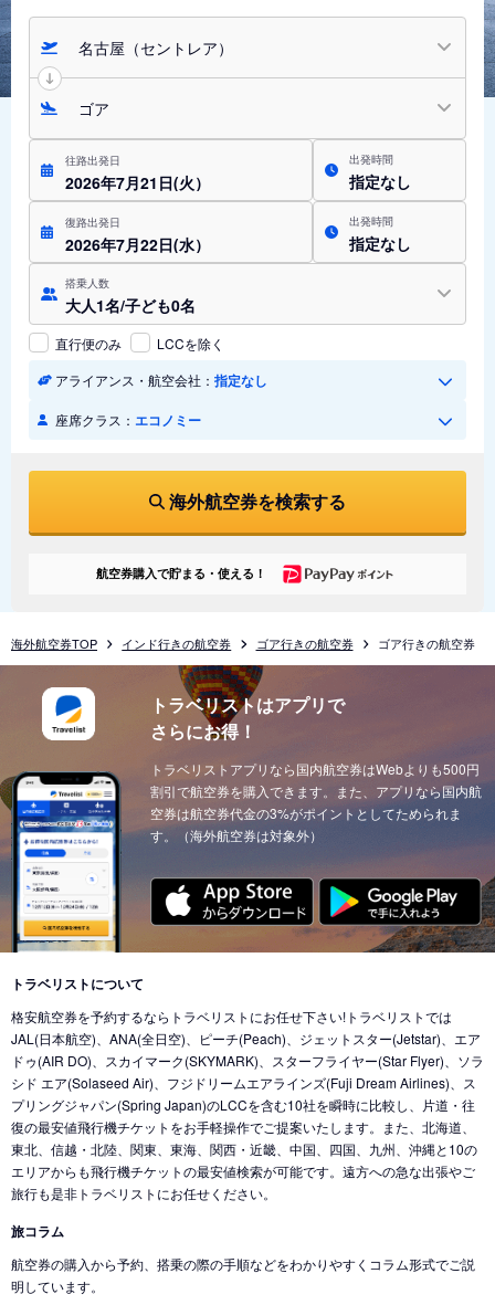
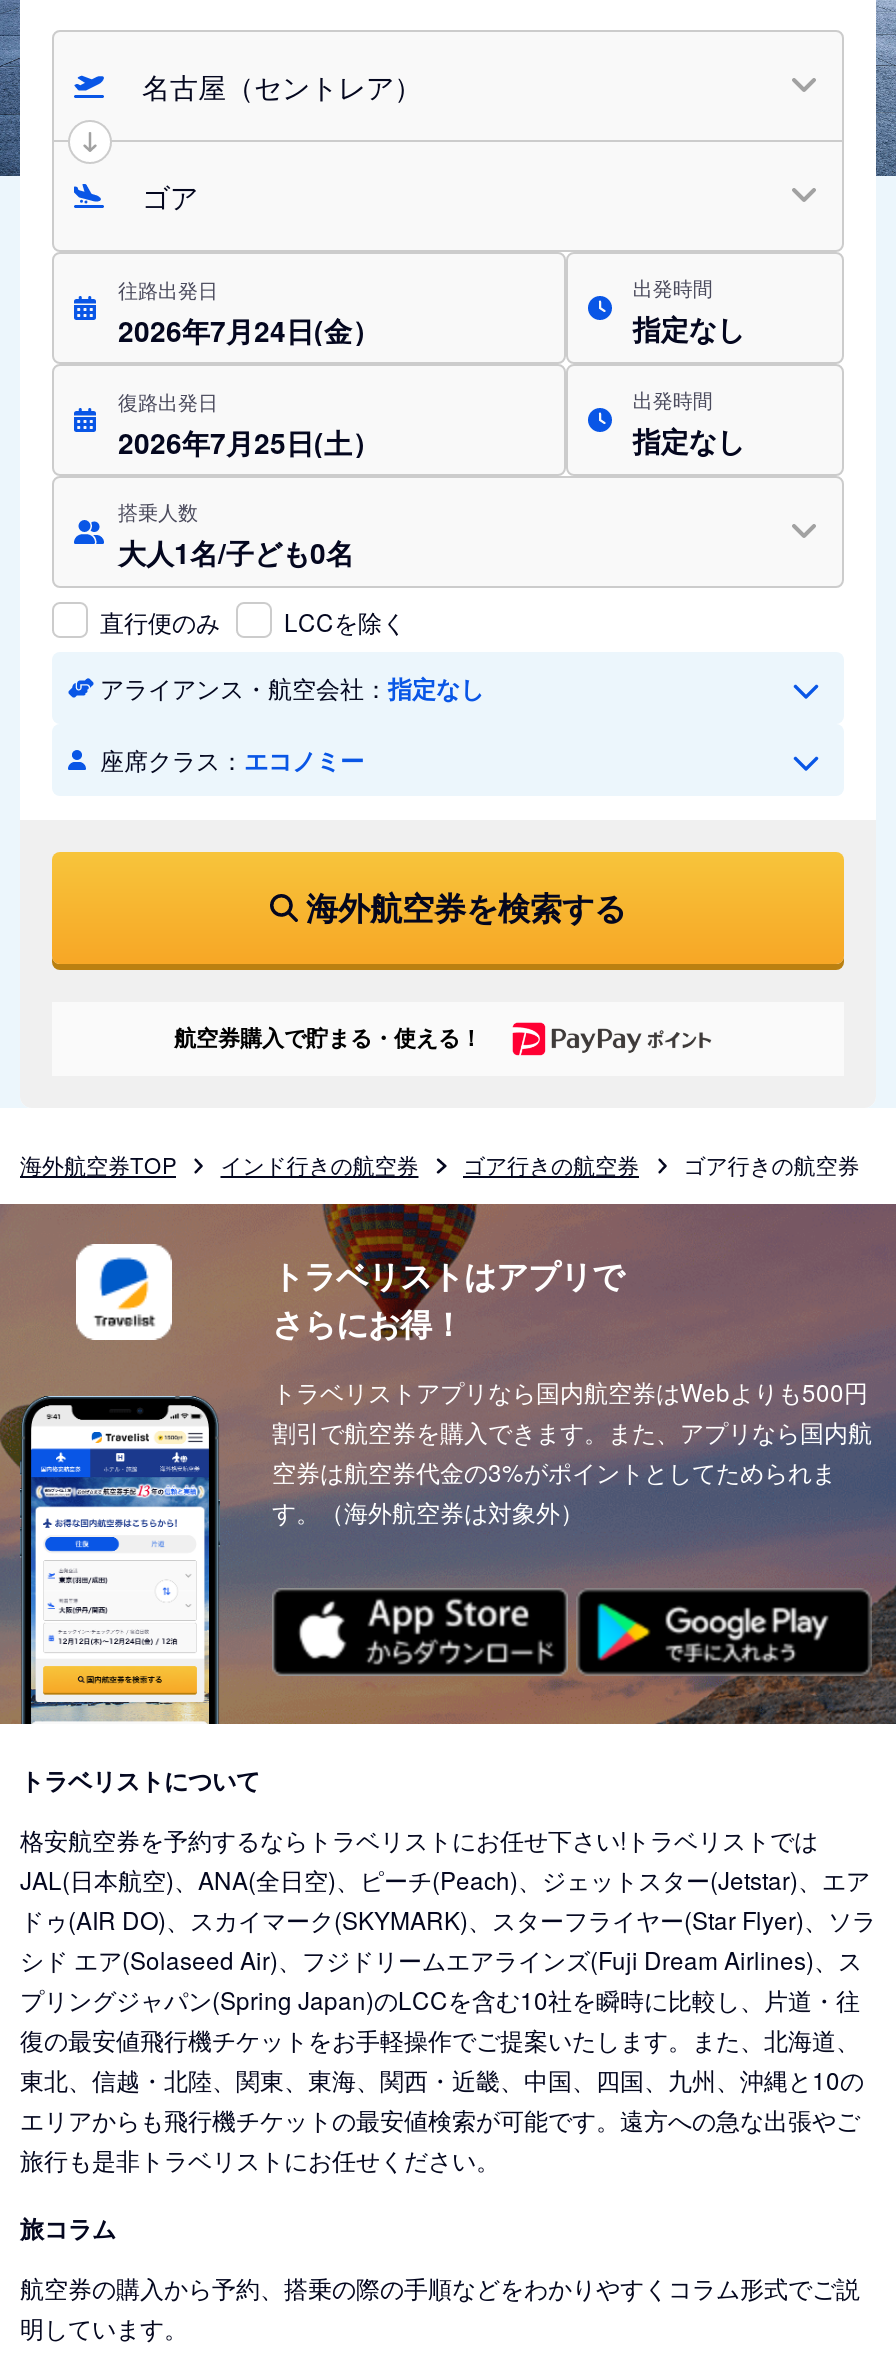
- 2026年7月21日(火）
+ 2026年7月24日(金）

- 2026年7月22日(水）
+ 2026年7月25日(土）
